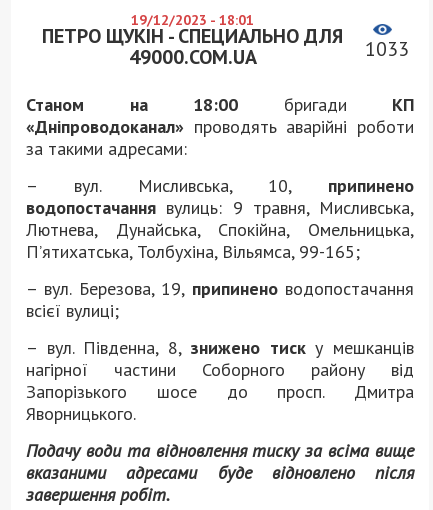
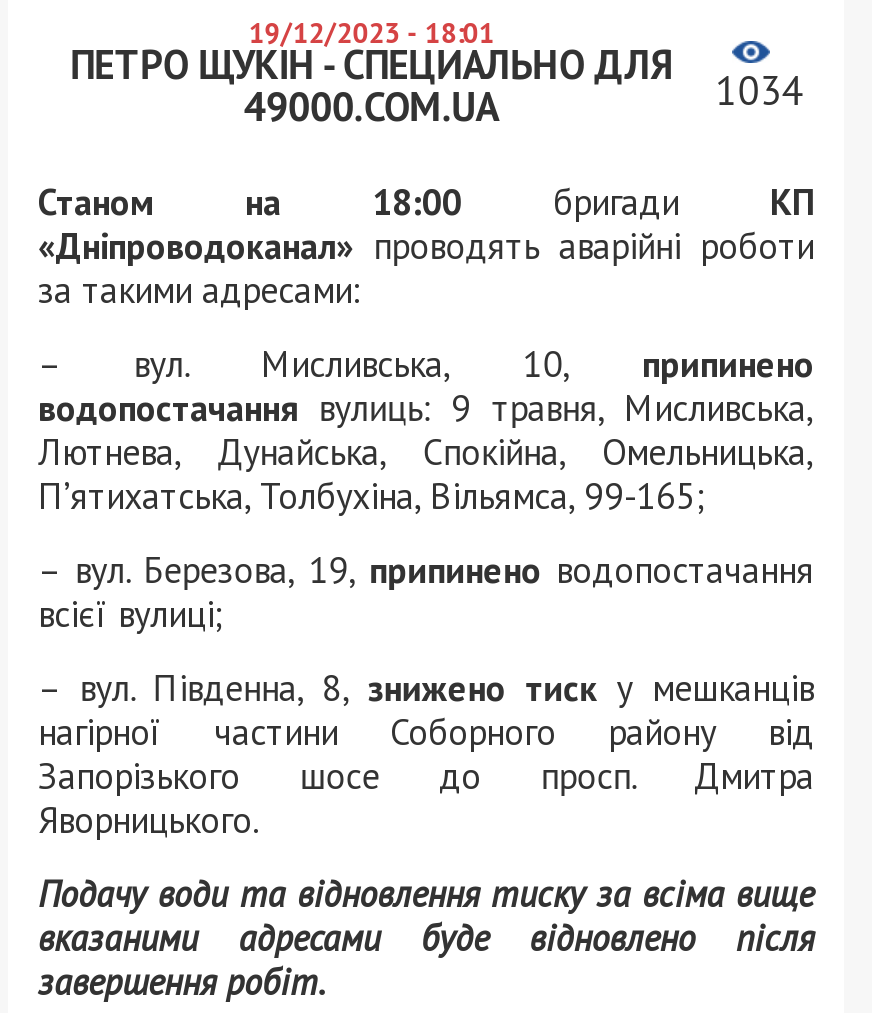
- ПЕТРО ЩУКІН - СПЕЦИАЛЬНО ДЛЯ 1033
+ ПЕТРО ЩУКІН - СПЕЦИАЛЬНО ДЛЯ 1034
